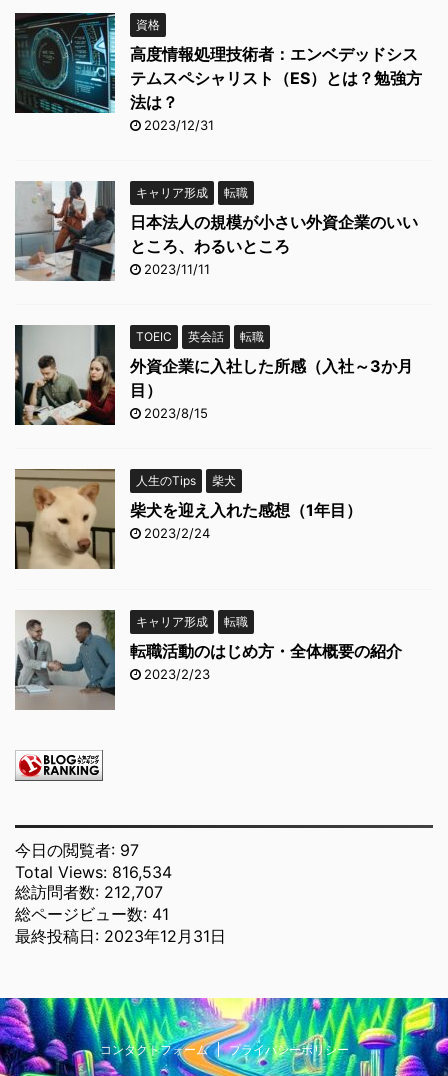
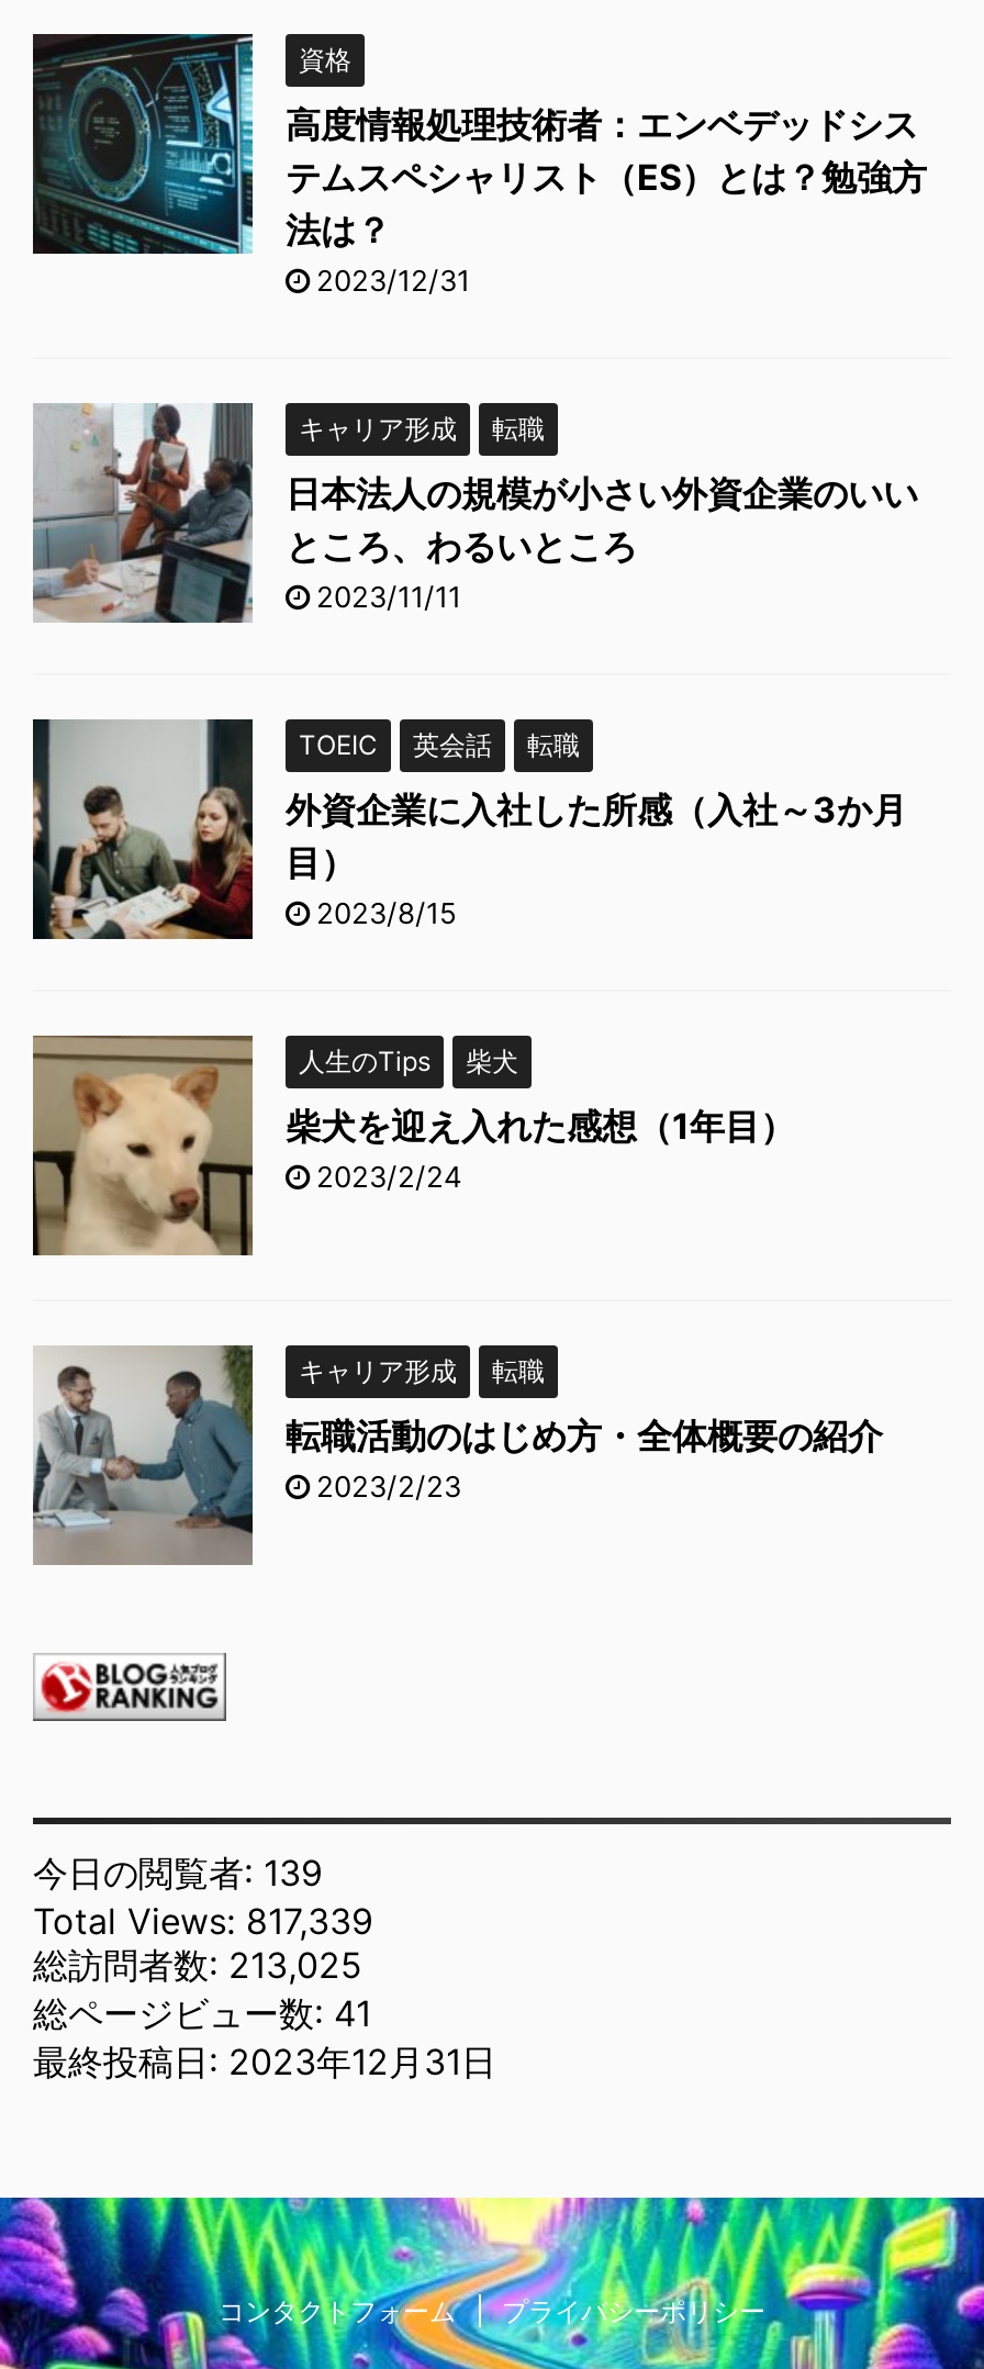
- 今日の閲覧者: 97
+ 今日の閲覧者: 139

- Total Views: 816,534
+ Total Views: 817,339

- 総訪問者数: 212,707
+ 総訪問者数: 213,025
